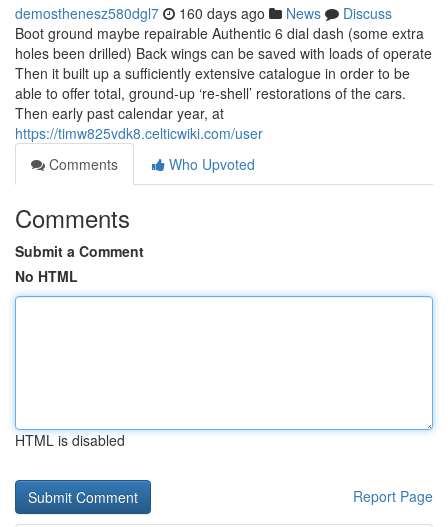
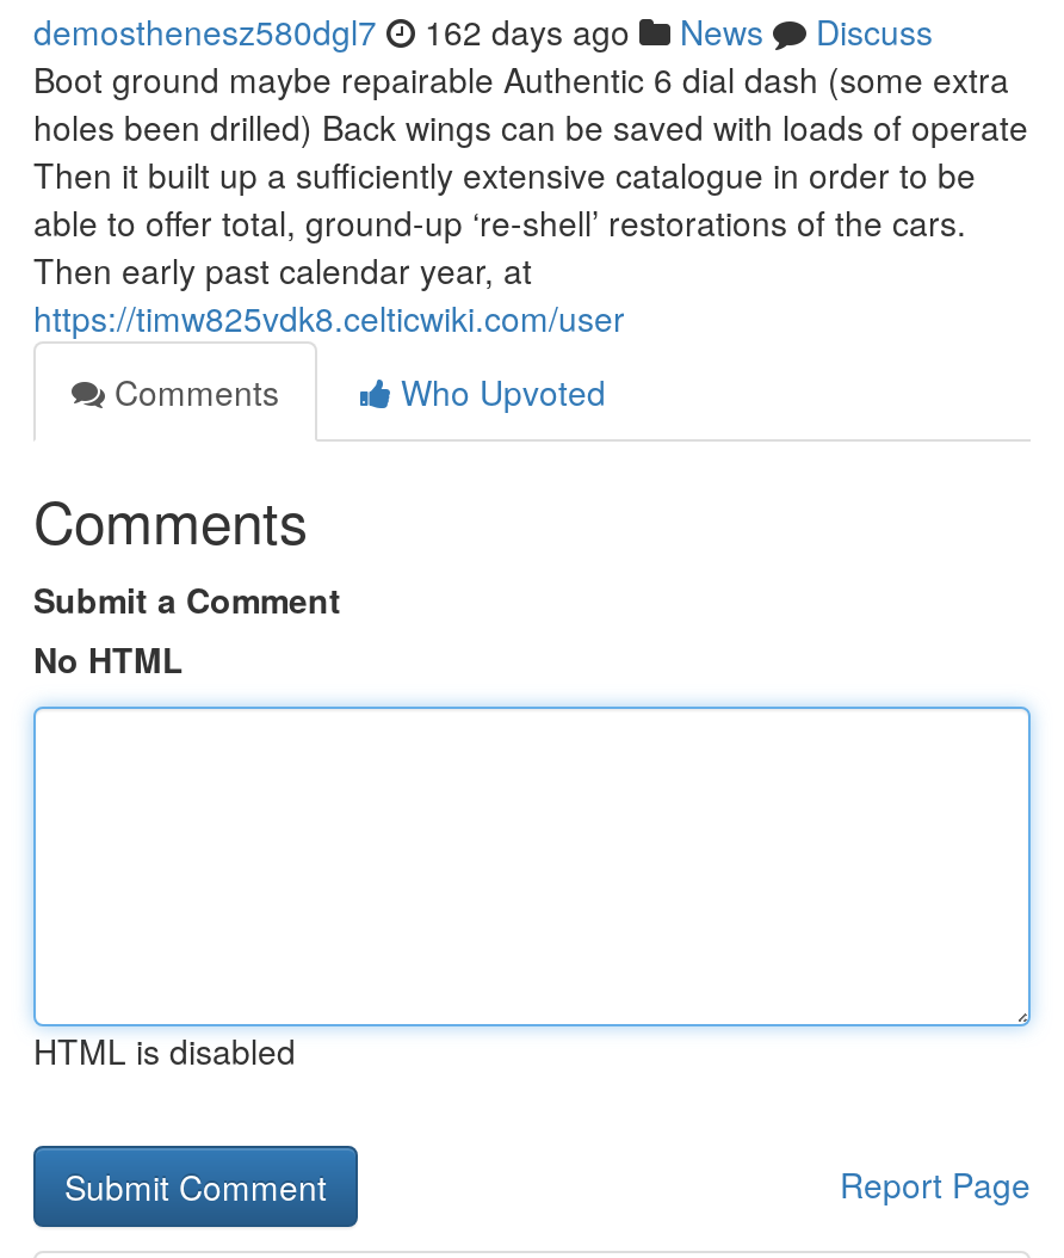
- demosthenesz580dgl7 160 days ago News Discuss
+ demosthenesz580dgl7 162 days ago News Discuss
